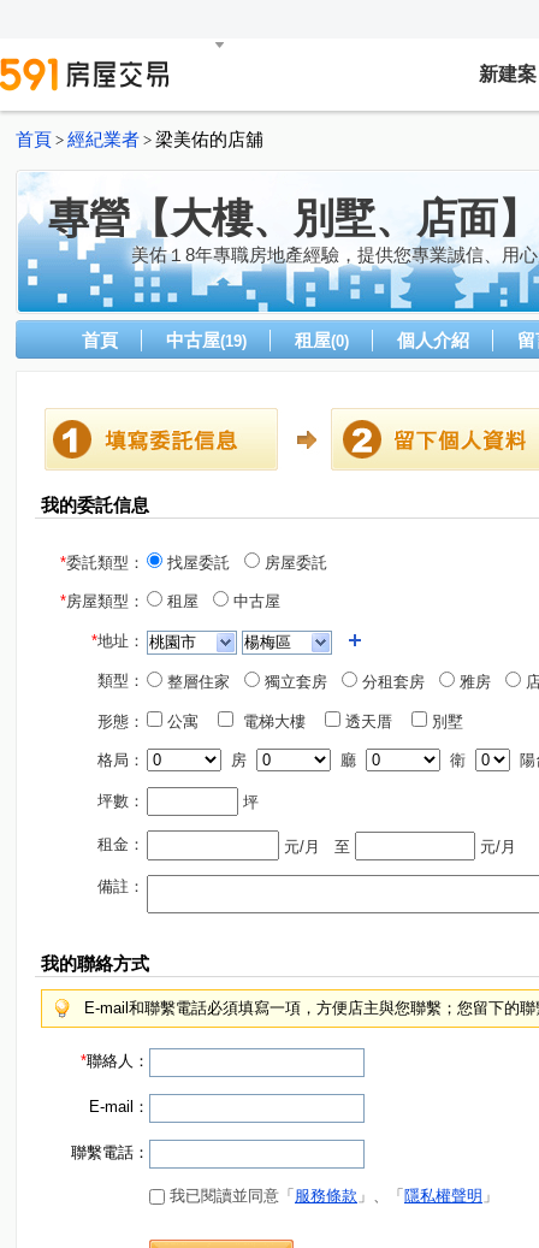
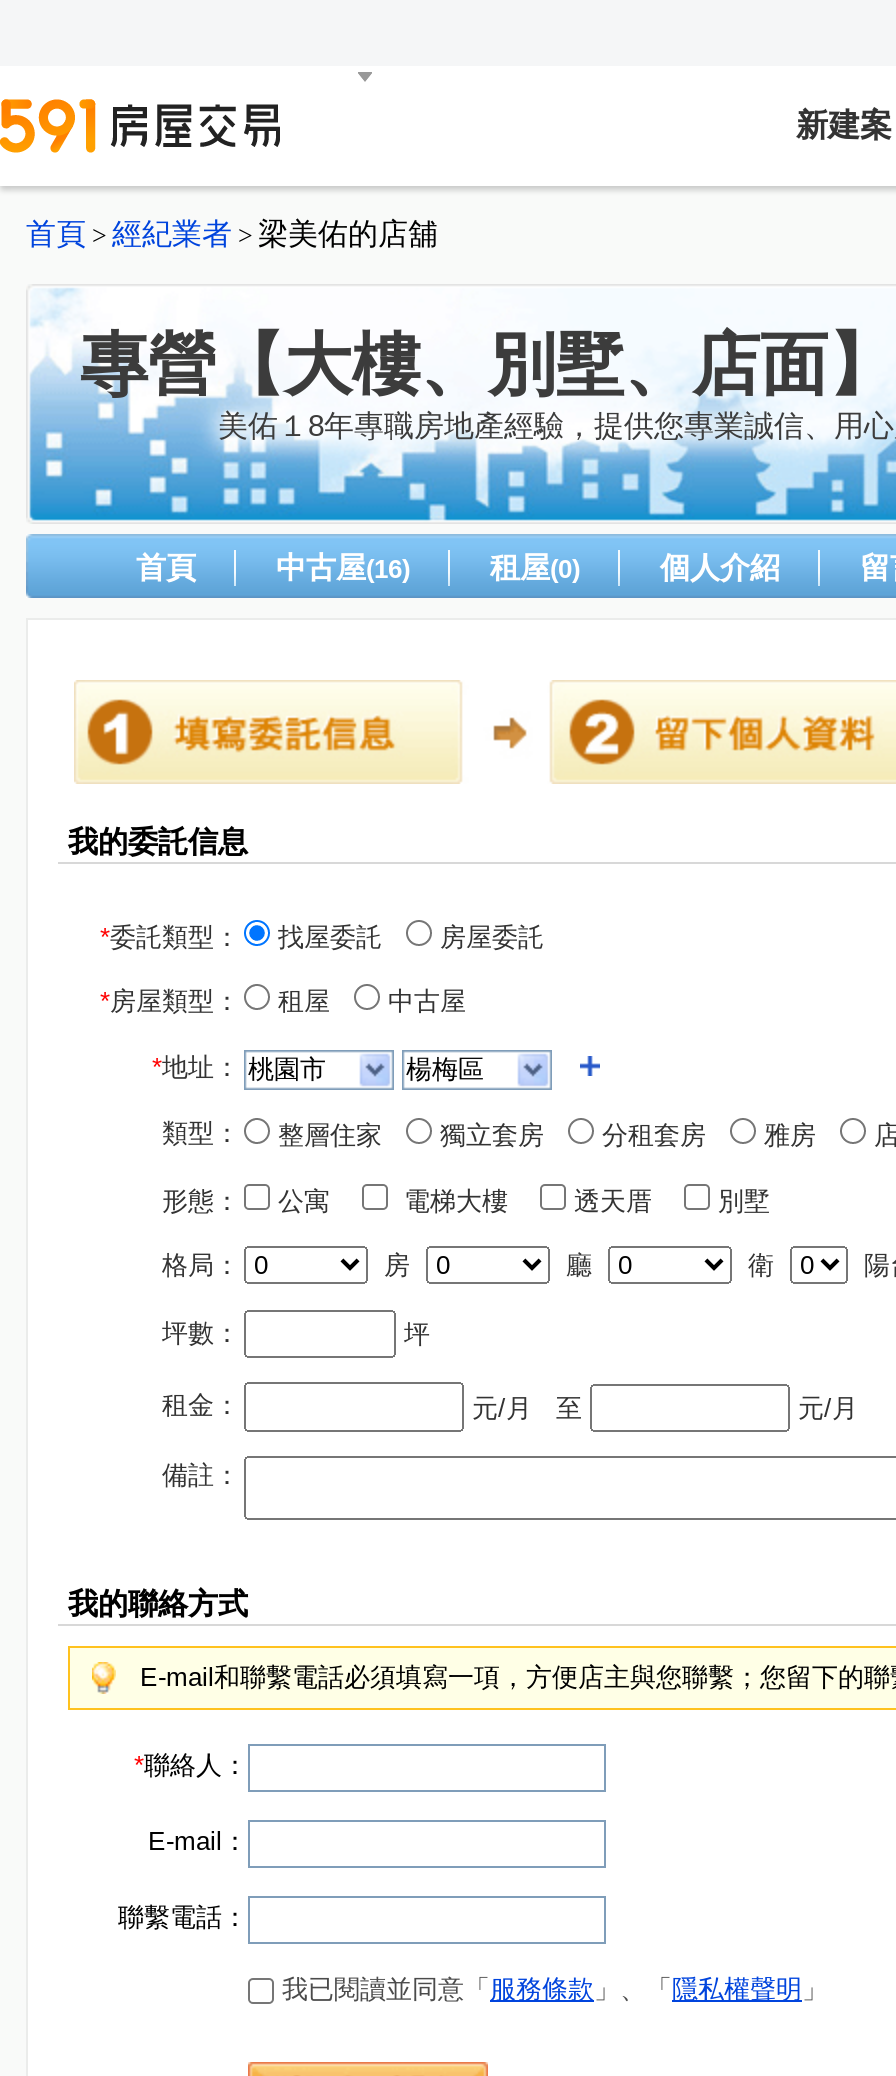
- 中古屋(19)
+ 中古屋(16)
